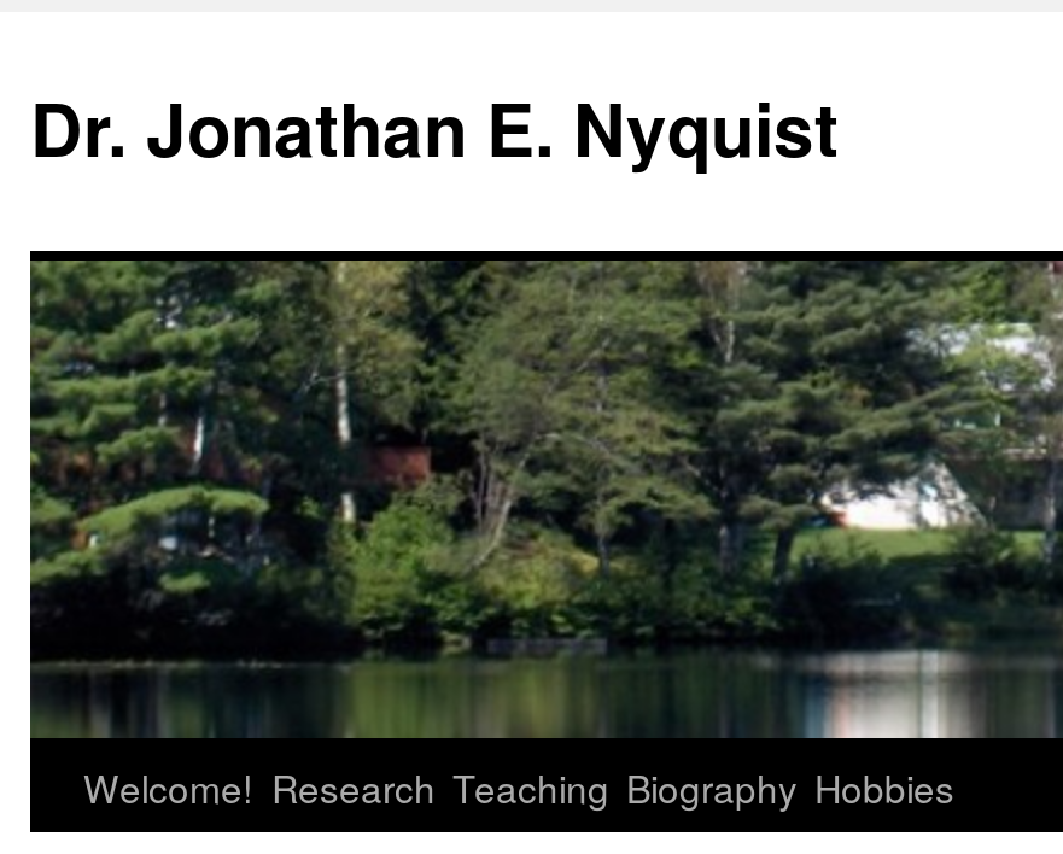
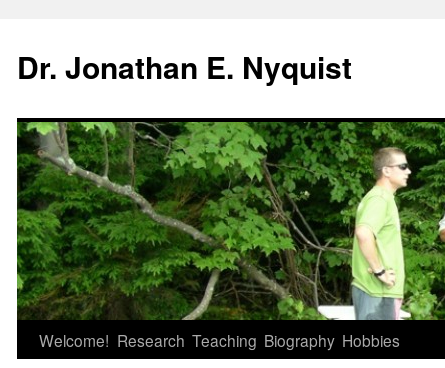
- [image]
+ [image]
